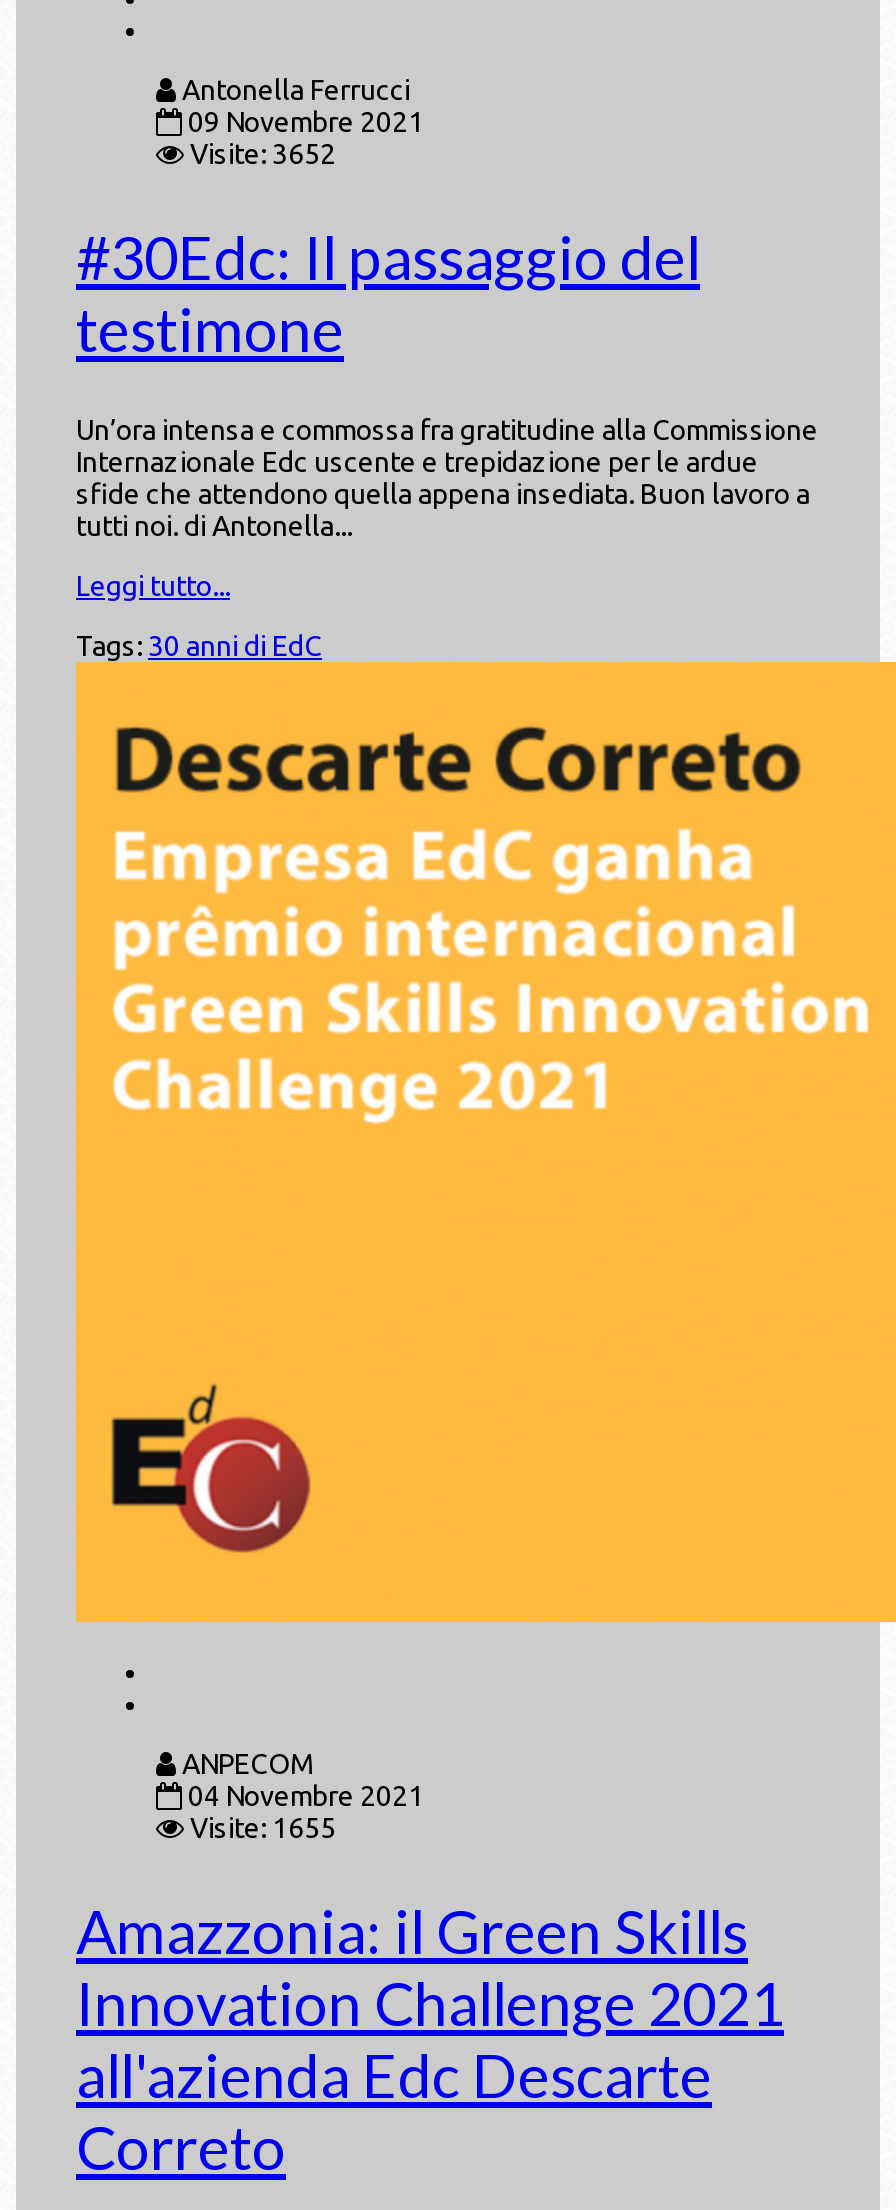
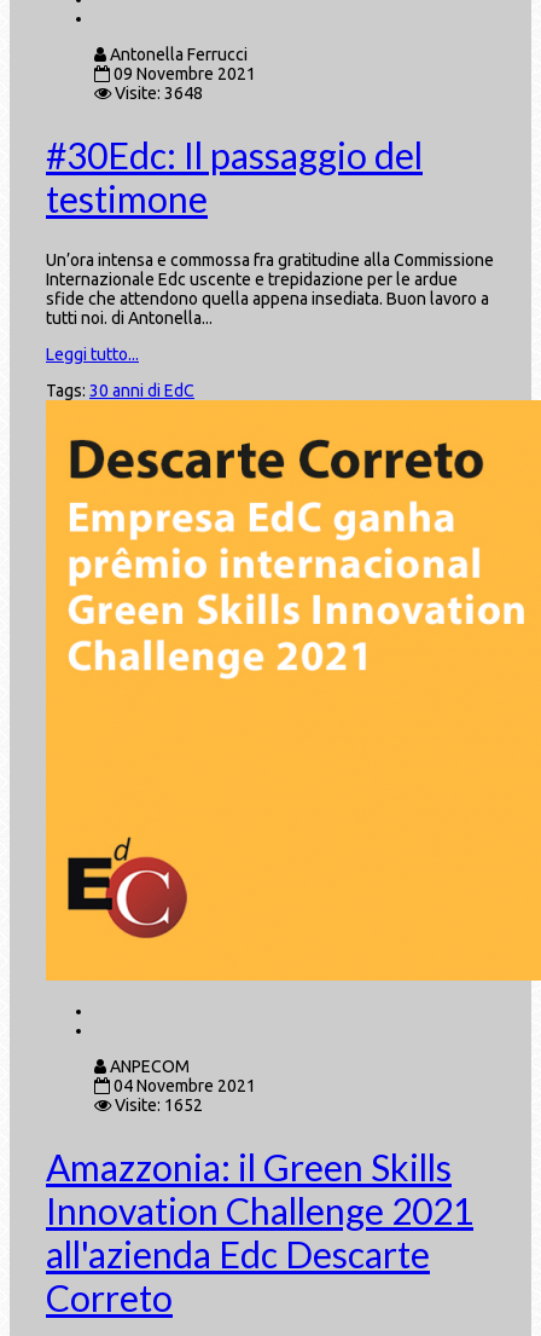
- Visite: 3652
+ Visite: 3648

- Visite: 1655
+ Visite: 1652
